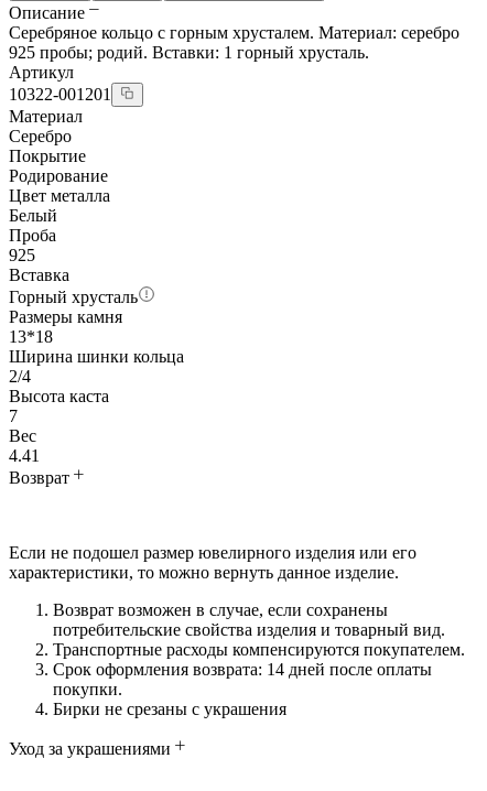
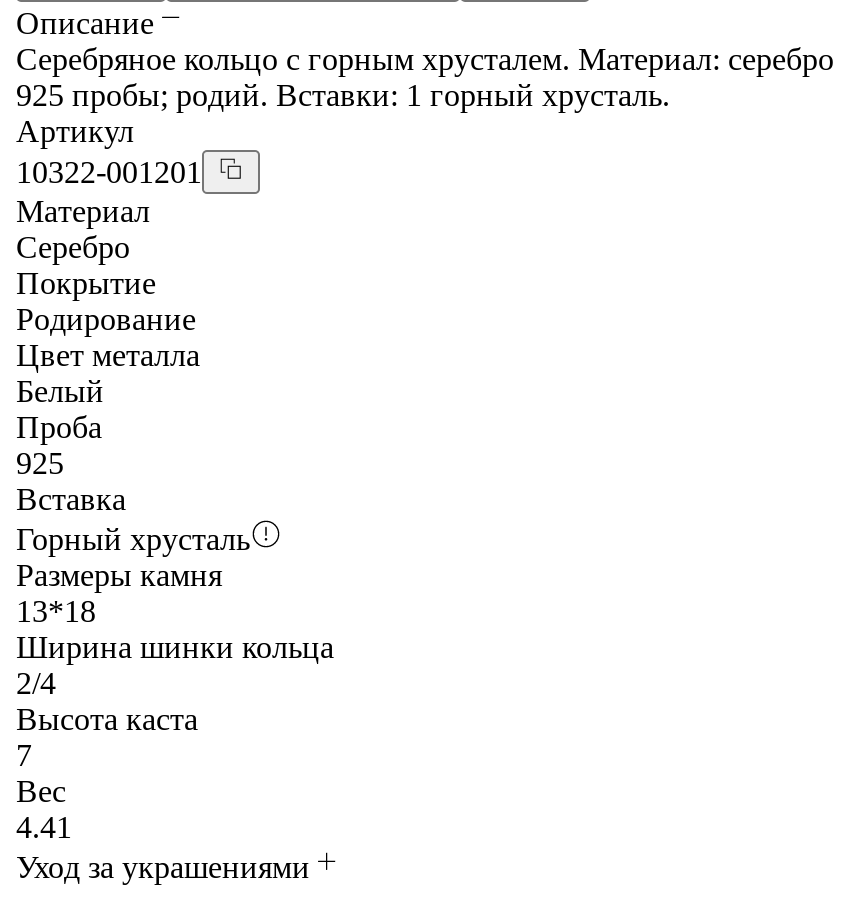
- Возврат

- Если не подошел размер ювелирного изделия или его
- характеристики, то можно вернуть данное изделие.
- Возврат возможен в случае, если сохранены
- потребительские свойства изделия и товарный вид.
- Транспортные расходы компенсируются покупателем.
- Срок оформления возврата: 14 дней после оплаты
- покупки.
- Бирки не срезаны с украшения
